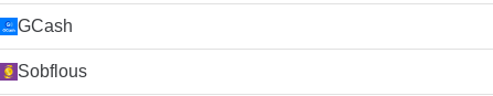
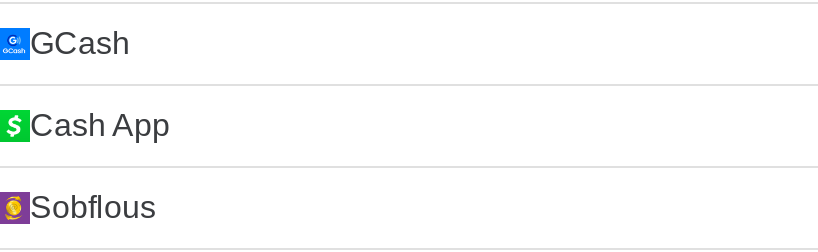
+ Cash App
